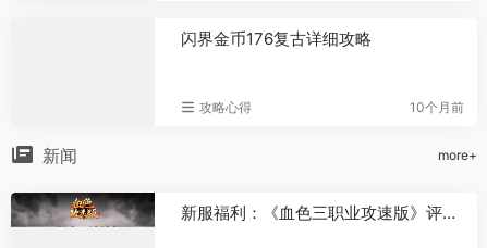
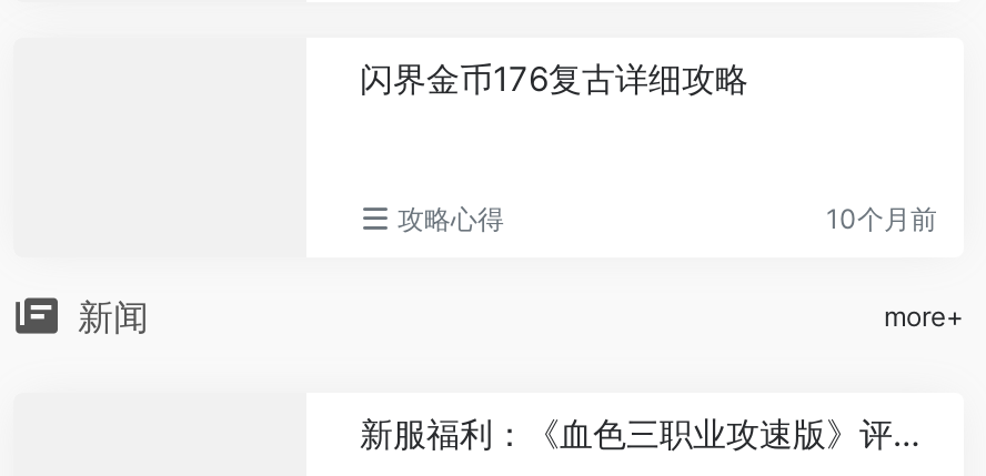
- [image]
